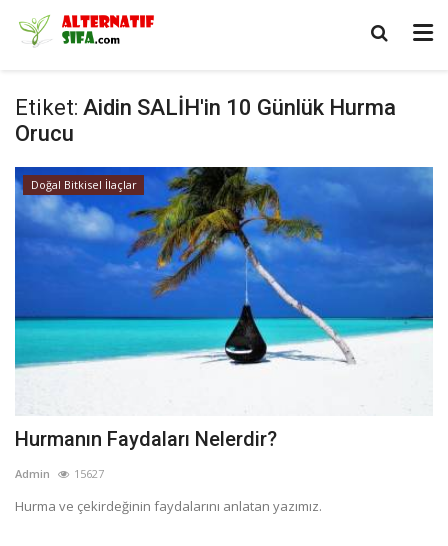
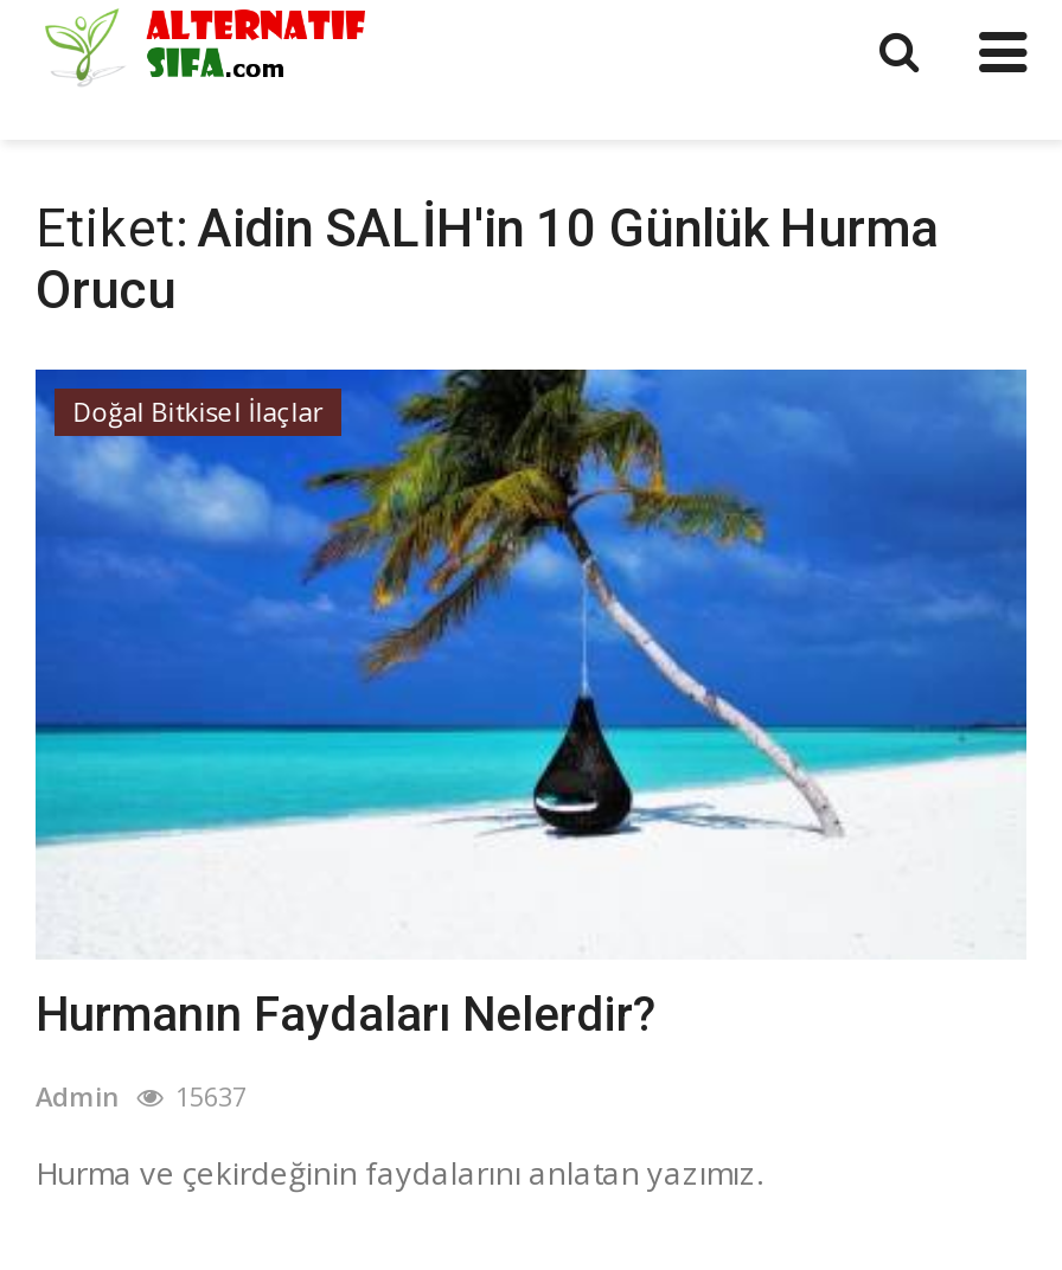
- Admin 15627
+ Admin 15637
